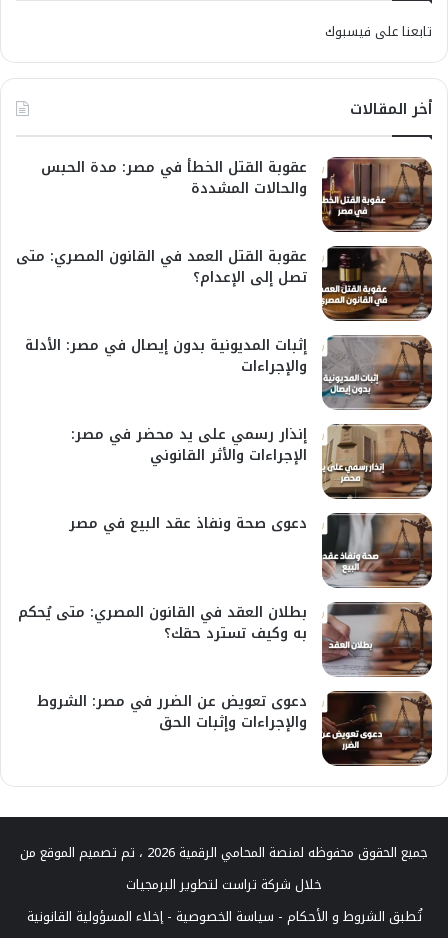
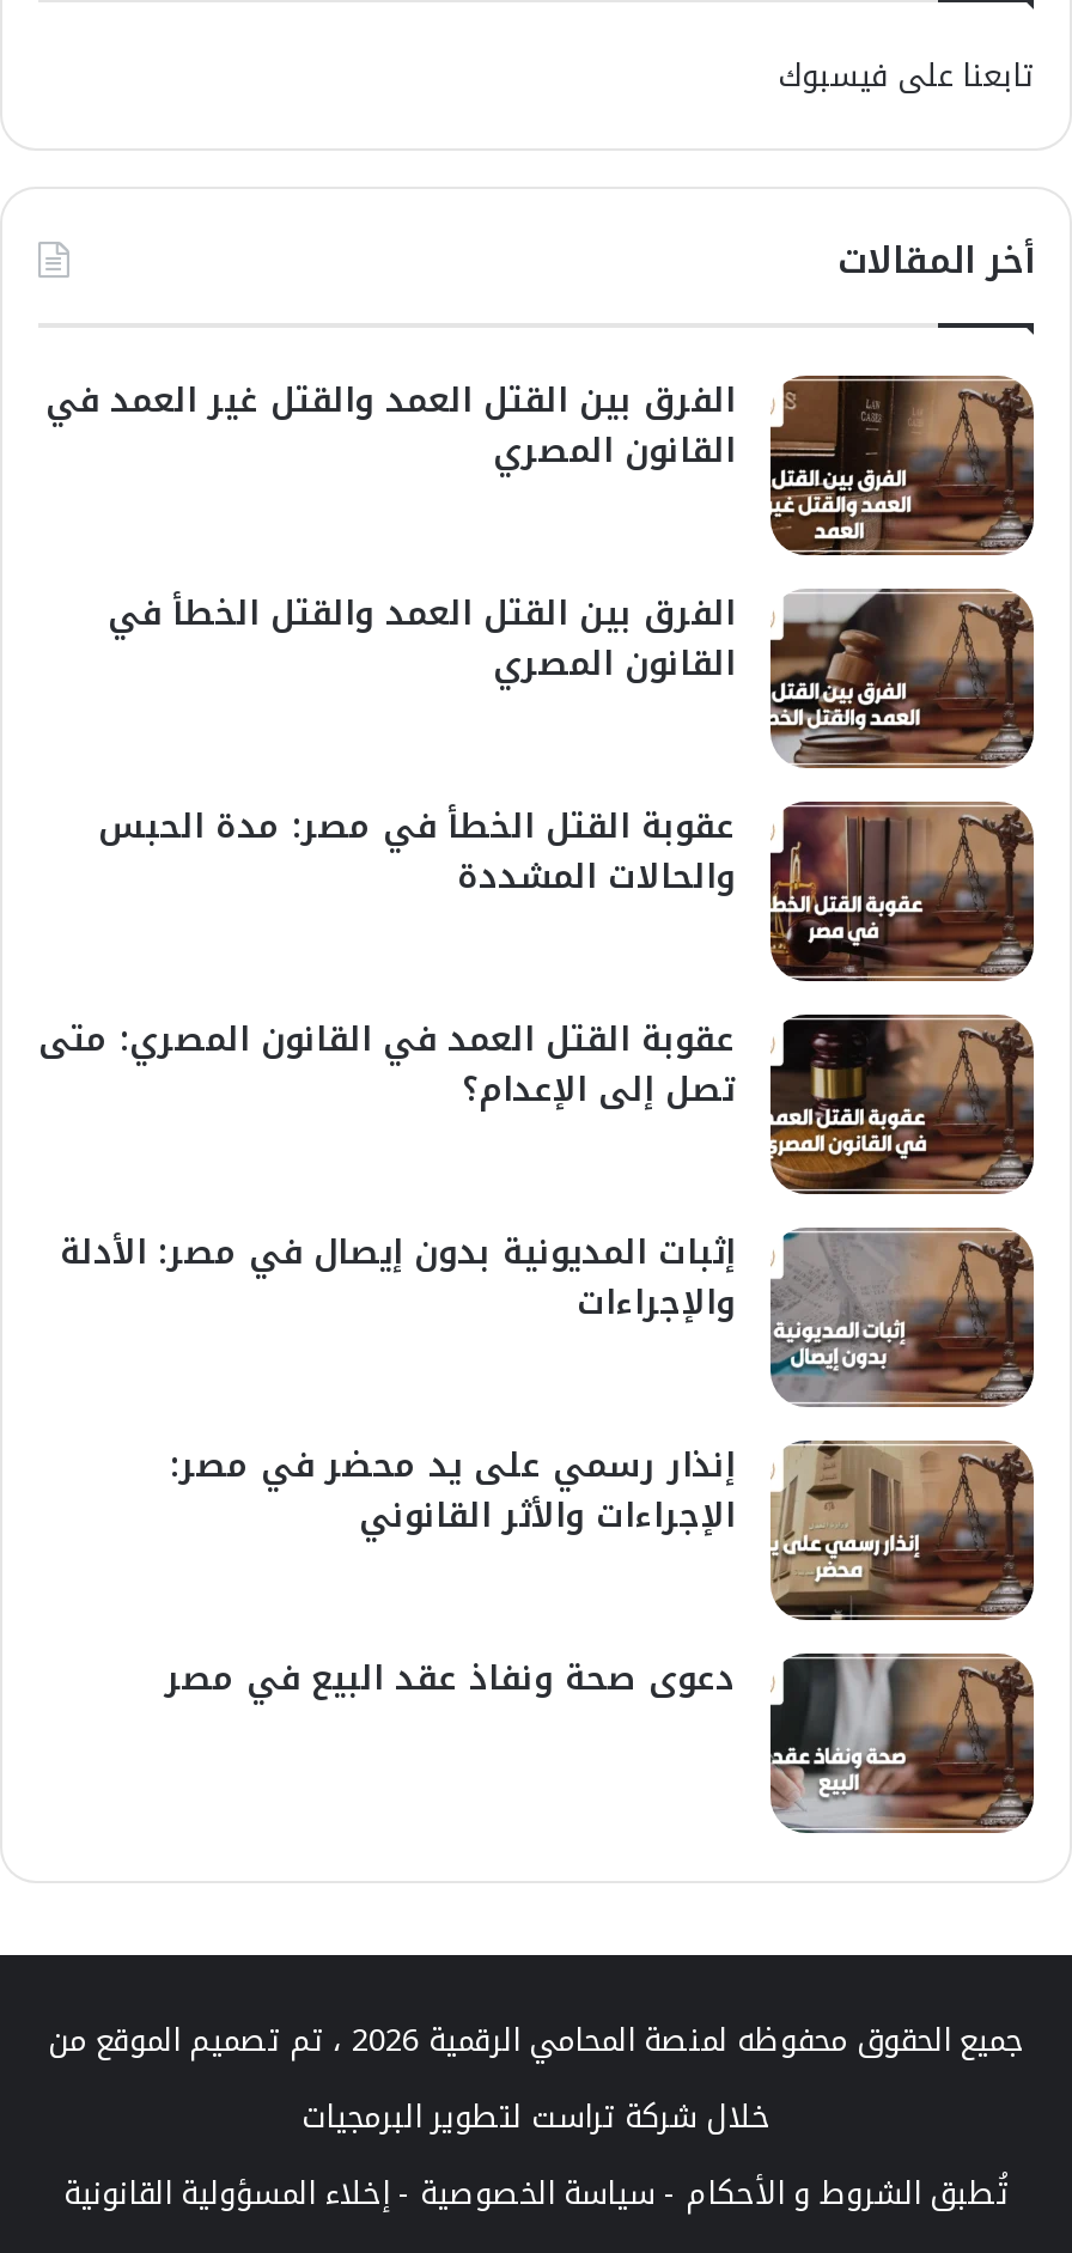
+ [image]
+ الفرق بين القتل العمد والقتل غير العمد في
+ القانون المصري
+ الفرق بين القتل العمد والقتل الخطأ في
+ القانون المصري

+ [image]

moved down: [image] | عقوبة القتل الخطأ في مصر: مدة الحبس | والحالات المشددة | ... | الإجراءات والأثر القانوني | دعوى صحة ونفاذ عقد البيع في مصر

moved down: [image]

- [image]
- بطلان العقد في القانون المصري: متى يُحكم
- به وكيف تسترد حقك؟
- دعوى تعويض عن الضرر في مصر: الشروط
- والإجراءات وإثبات الحق

- [image]
